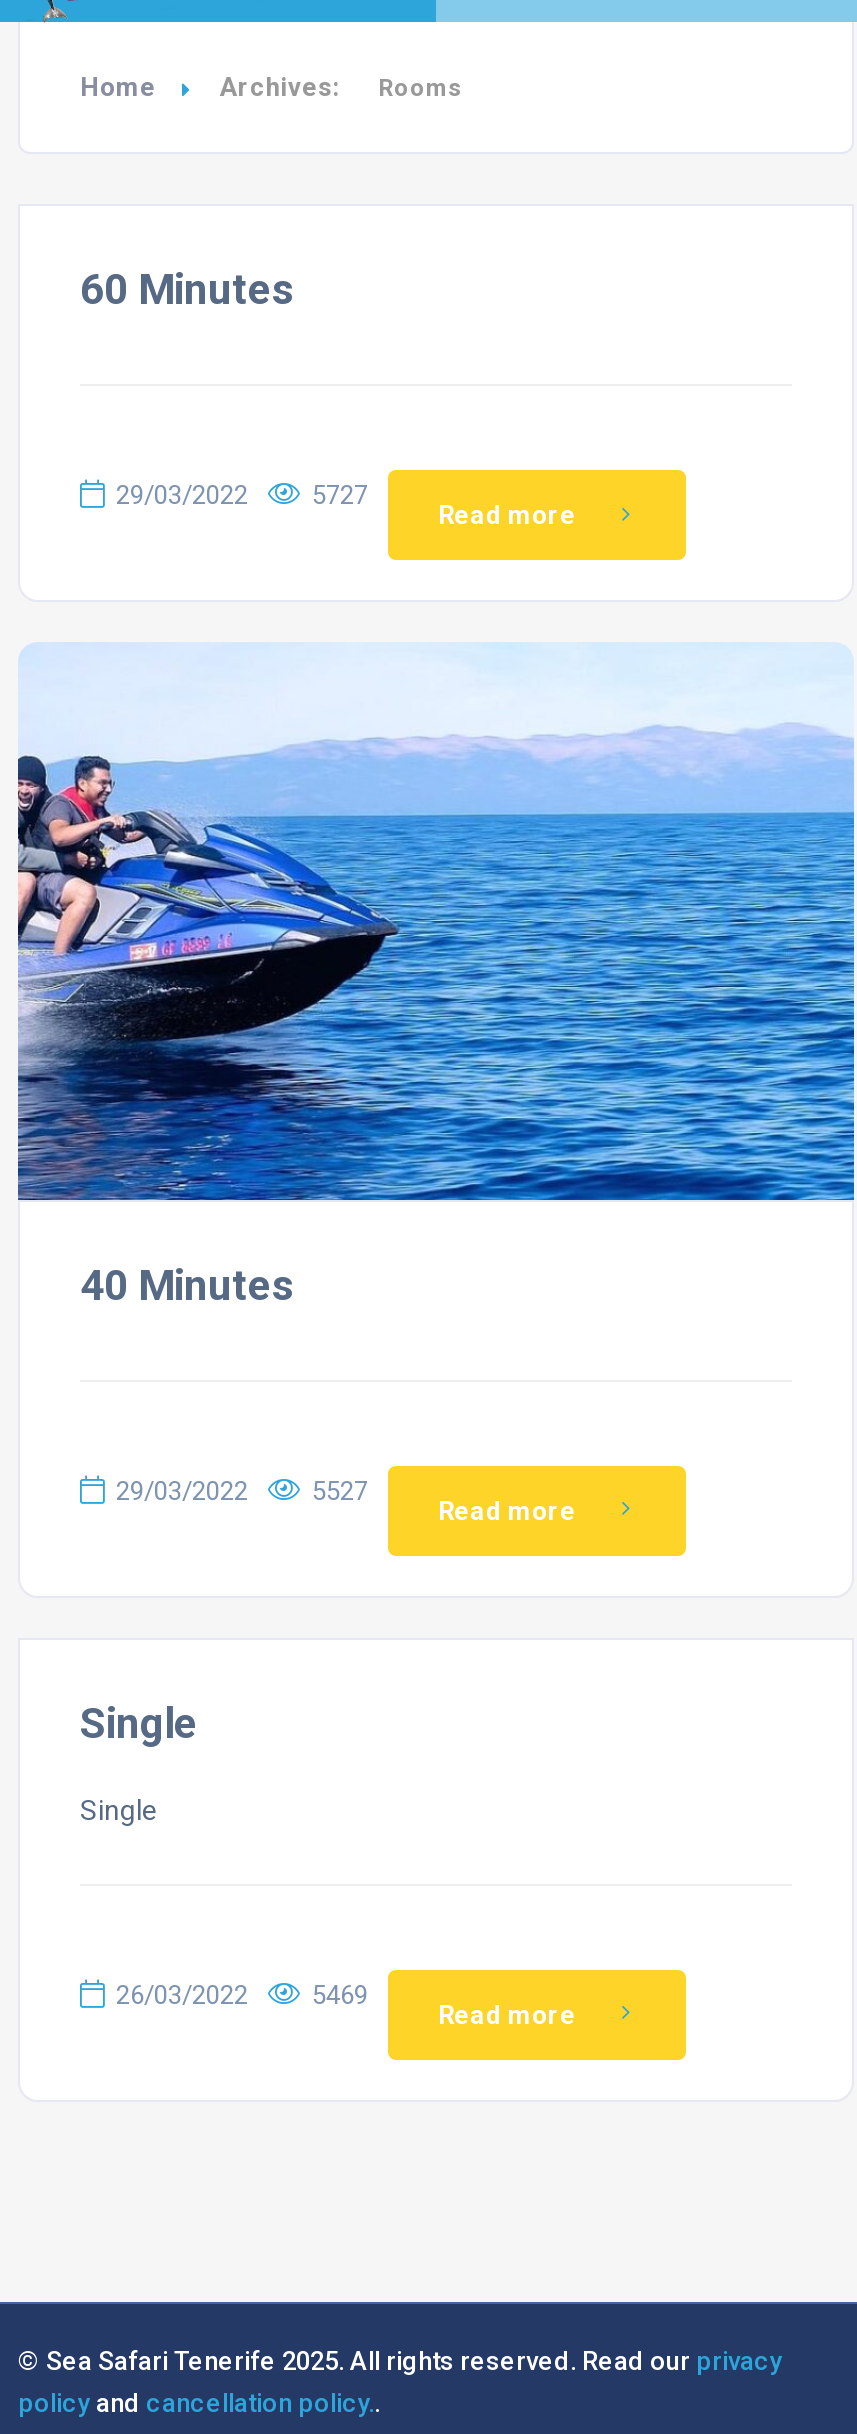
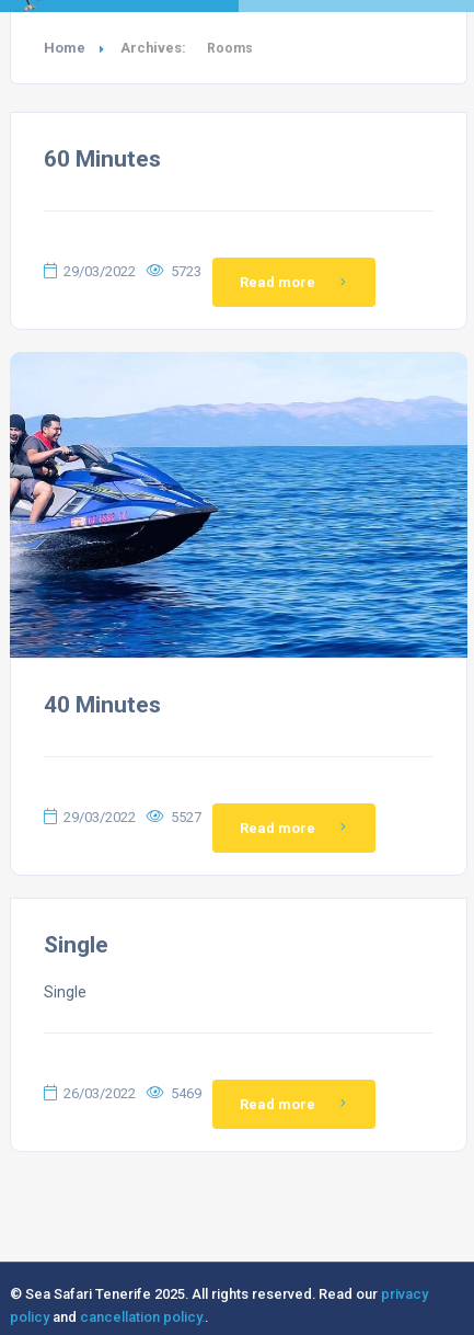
- 5727
+ 5723
